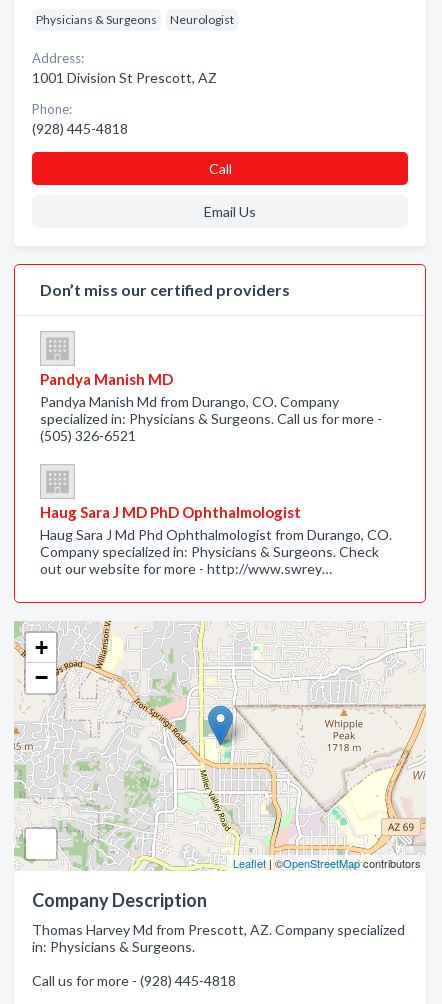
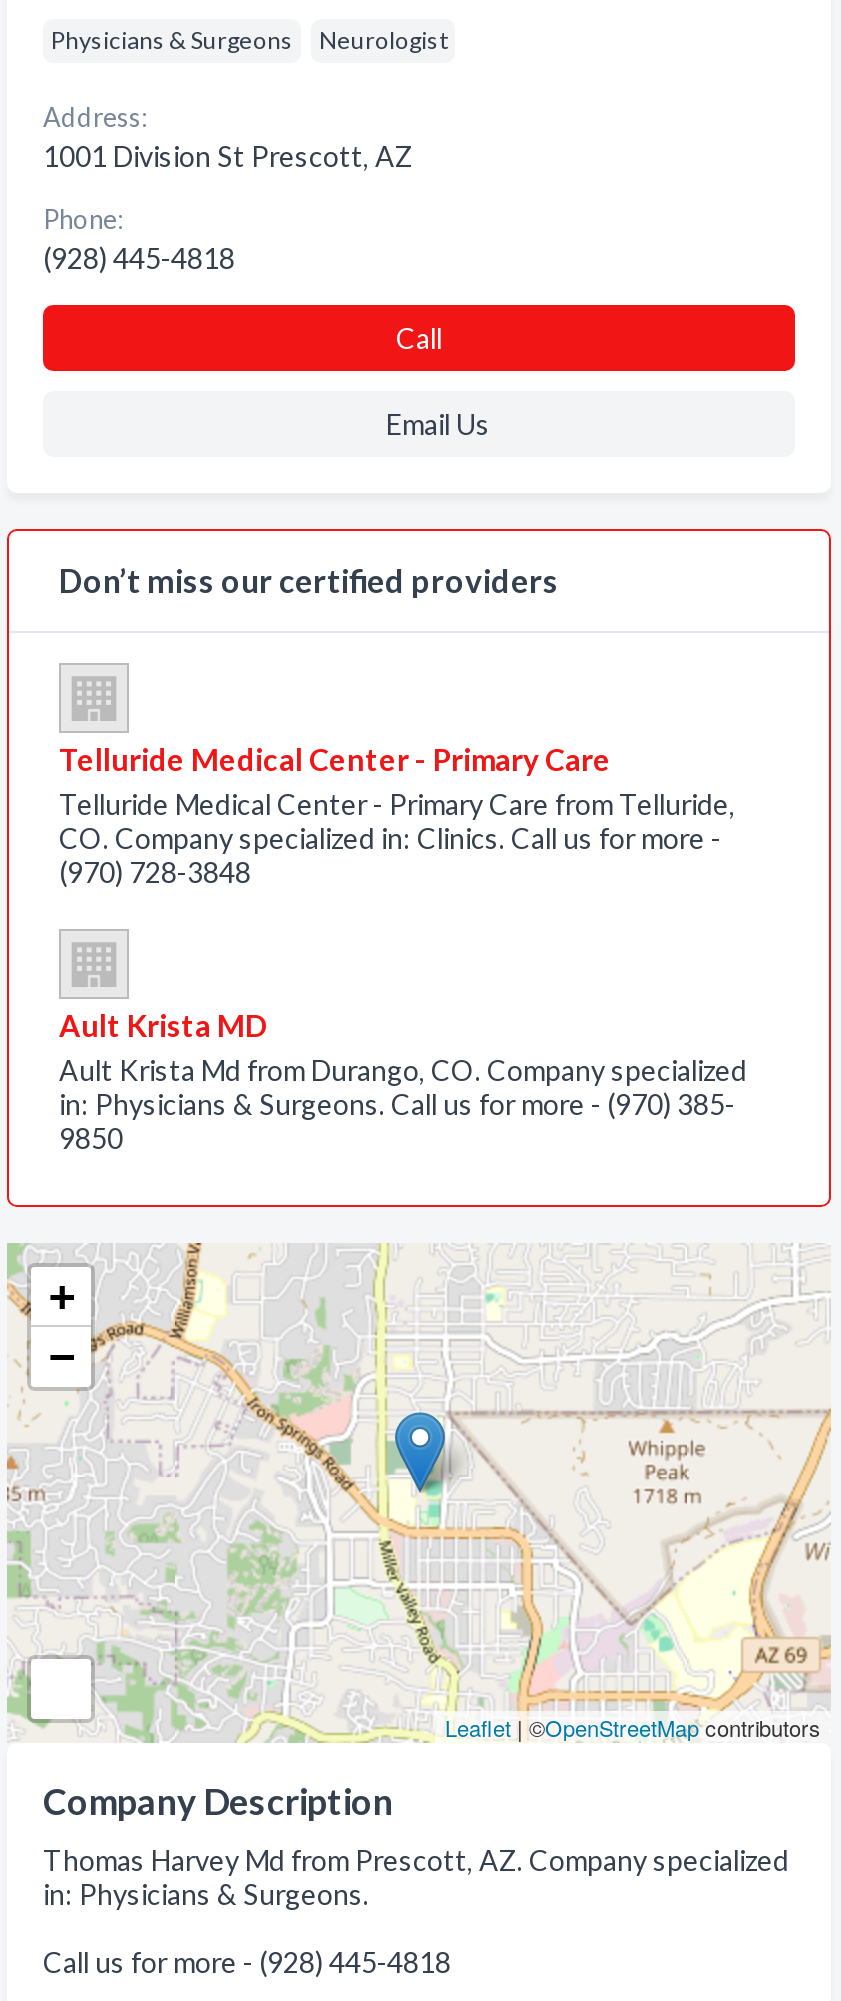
- Pandya Manish MD
- Pandya Manish Md from Durango, CO. Company
- specialized in: Physicians & Surgeons. Call us for more -
- (505) 326-6521
+ Telluride Medical Center - Primary Care
+ Telluride Medical Center - Primary Care from Telluride,
+ CO. Company specialized in: Clinics. Call us for more -
+ (970) 728-3848

- Haug Sara J MD PhD Ophthalmologist
- Haug Sara J Md Phd Ophthalmologist from Durango, CO.
- Company specialized in: Physicians & Surgeons. Check
- out our website for more - http://www.swrey…
+ Ault Krista MD
+ Ault Krista Md from Durango, CO. Company specialized
+ in: Physicians & Surgeons. Call us for more - (970) 385-
+ 9850
